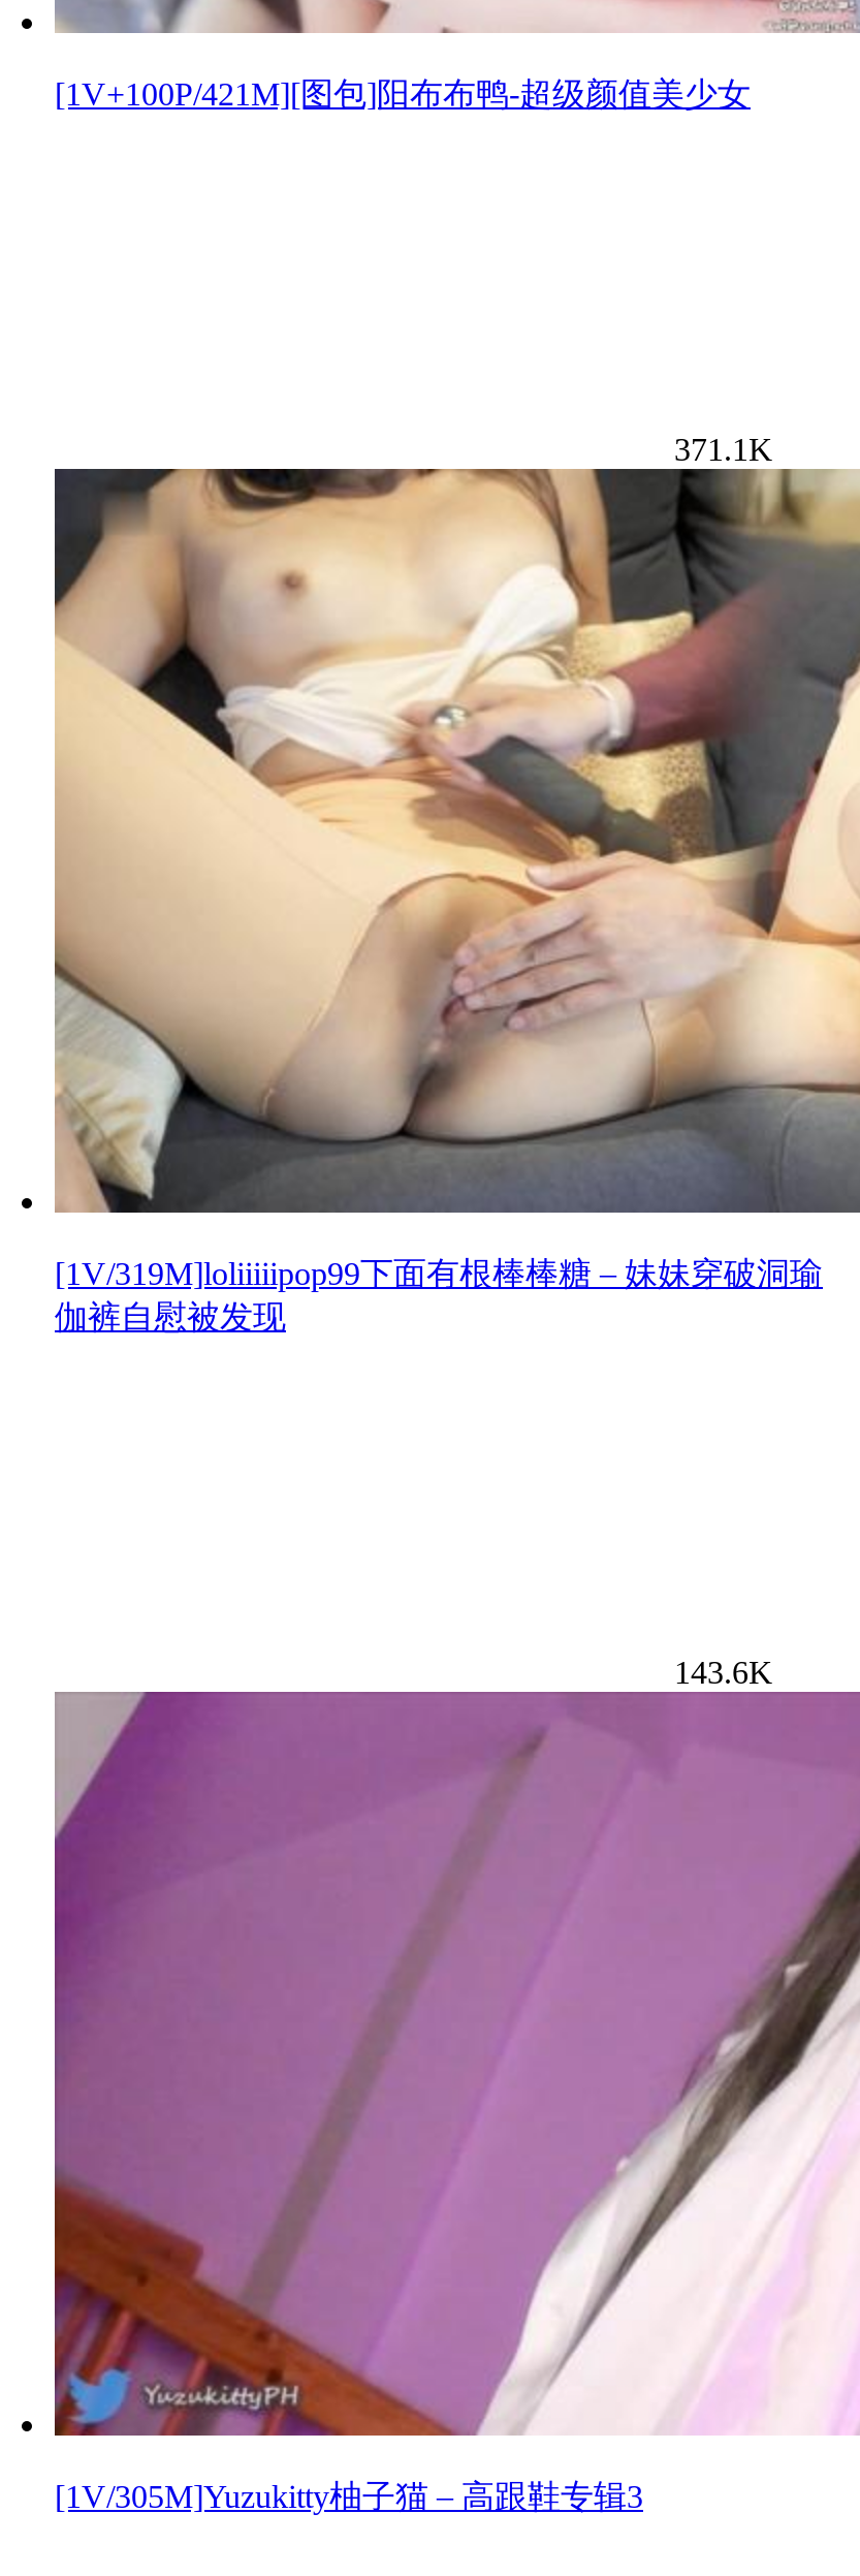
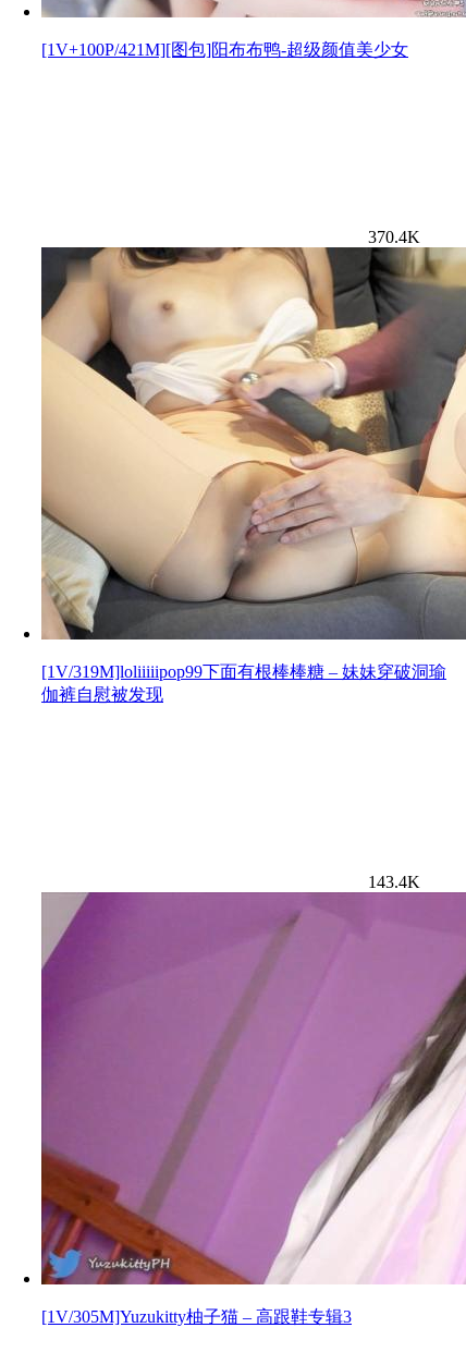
- 371.1K
+ 370.4K

- 143.6K
+ 143.4K
